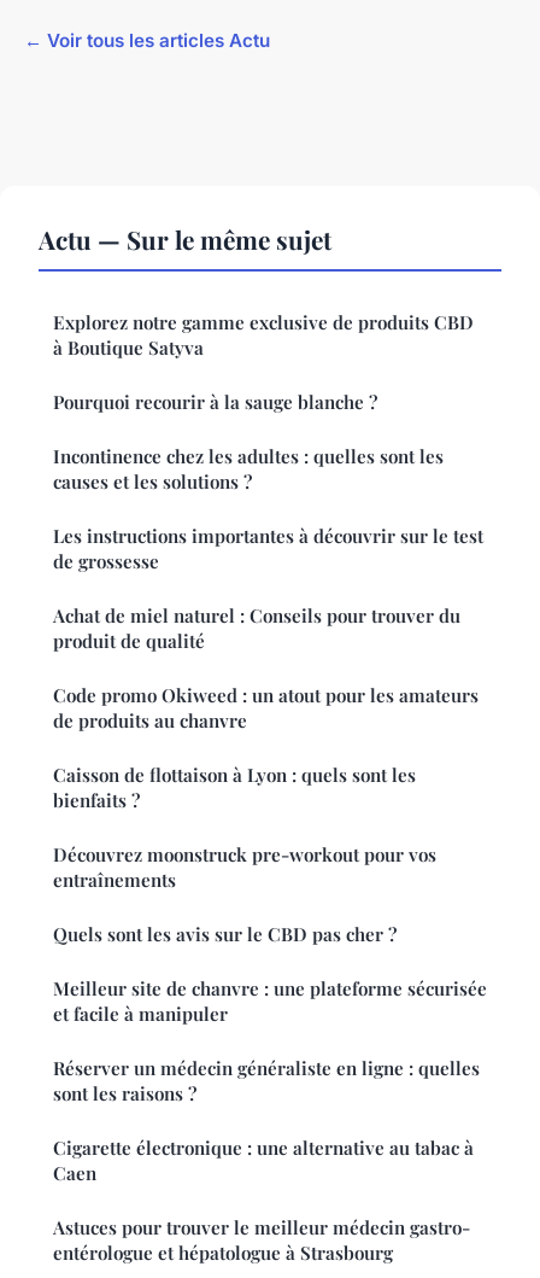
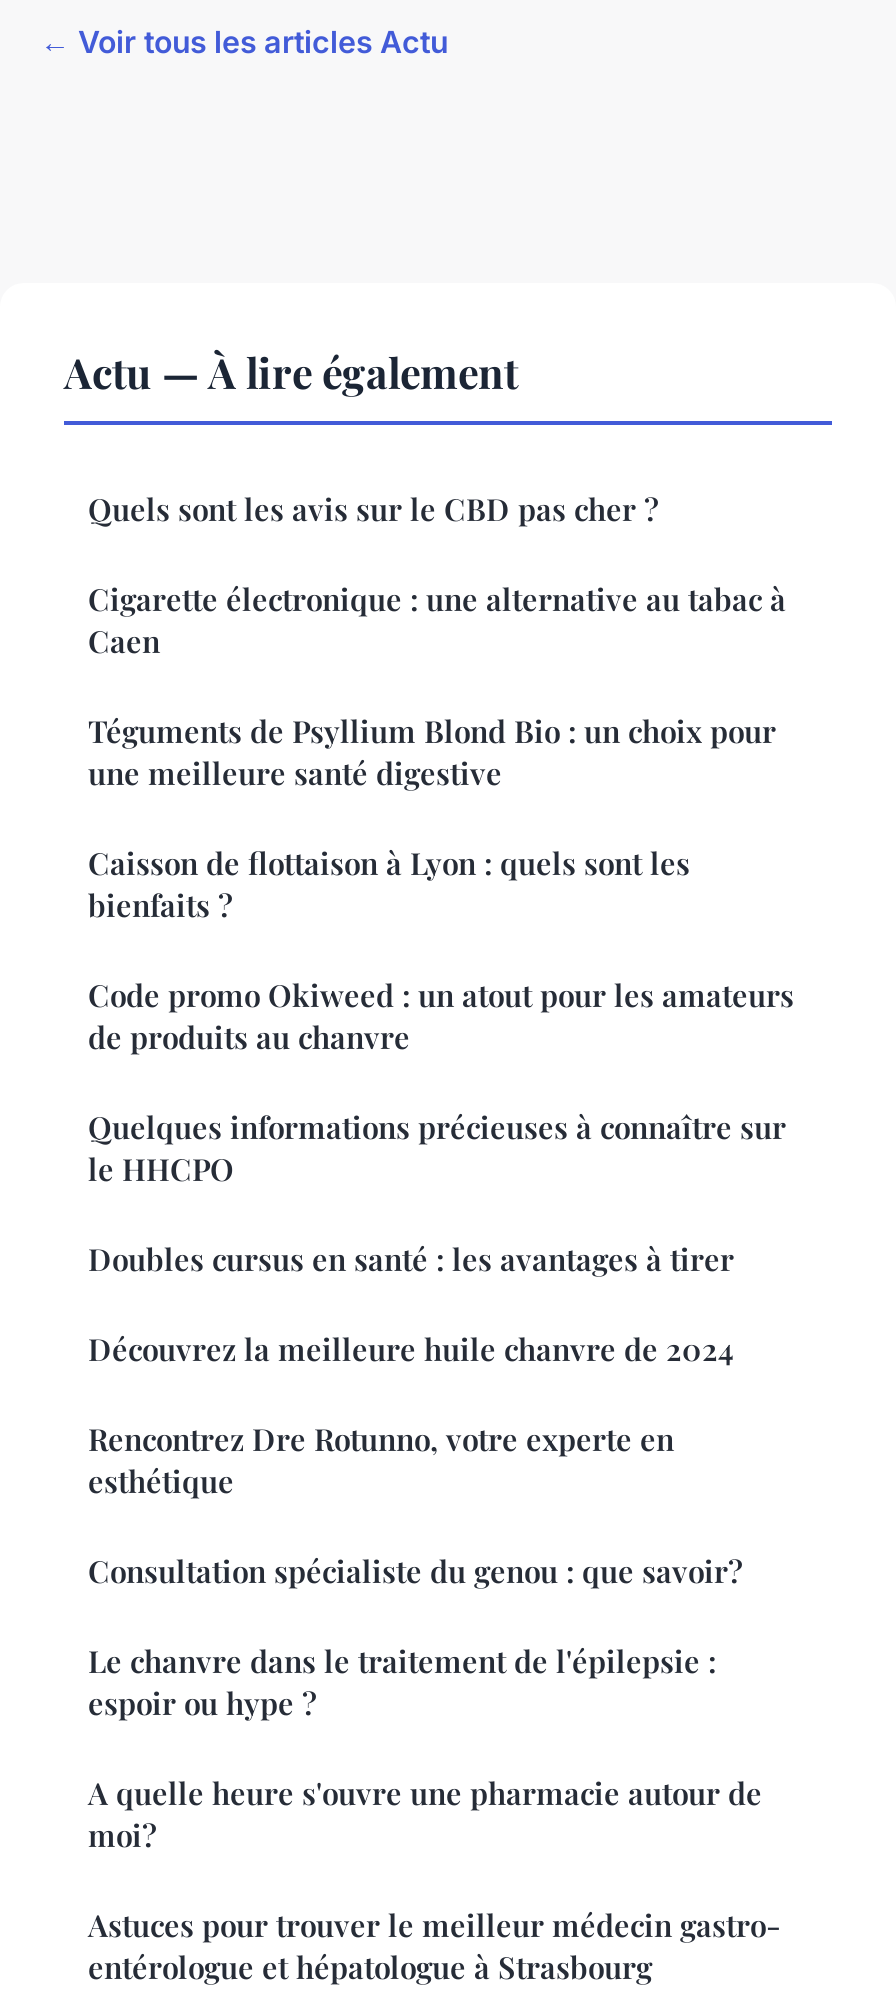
- Actu — Sur le même sujet
- Explorez notre gamme exclusive de produits CBD
- à Boutique Satyva
- Pourquoi recourir à la sauge blanche ?
- Incontinence chez les adultes : quelles sont les
- causes et les solutions ?
- Les instructions importantes à découvrir sur le test
- de grossesse
- Achat de miel naturel : Conseils pour trouver du
- produit de qualité
+ Actu — À lire également
+ Téguments de Psyllium Blond Bio : un choix pour
+ une meilleure santé digestive

moved up: Code promo Okiweed : un atout pour les amateurs | de produits au chanvre

moved up: Caisson de flottaison à Lyon : quels sont les | bienfaits ?

- Découvrez moonstruck pre-workout pour vos
- entraînements
- Meilleur site de chanvre : une plateforme sécurisée
- et facile à manipuler
- Réserver un médecin généraliste en ligne : quelles
- sont les raisons ?
+ Quelques informations précieuses à connaître sur
+ le HHCPO
+ Doubles cursus en santé : les avantages à tirer
+ Découvrez la meilleure huile chanvre de 2024
+ Rencontrez Dre Rotunno, votre experte en
+ esthétique
+ Consultation spécialiste du genou : que savoir?
+ Le chanvre dans le traitement de l'épilepsie :
+ espoir ou hype ?
+ A quelle heure s'ouvre une pharmacie autour de
+ moi?

moved up: Quels sont les avis sur le CBD pas cher ?

moved up: Cigarette électronique : une alternative au tabac à | Caen
